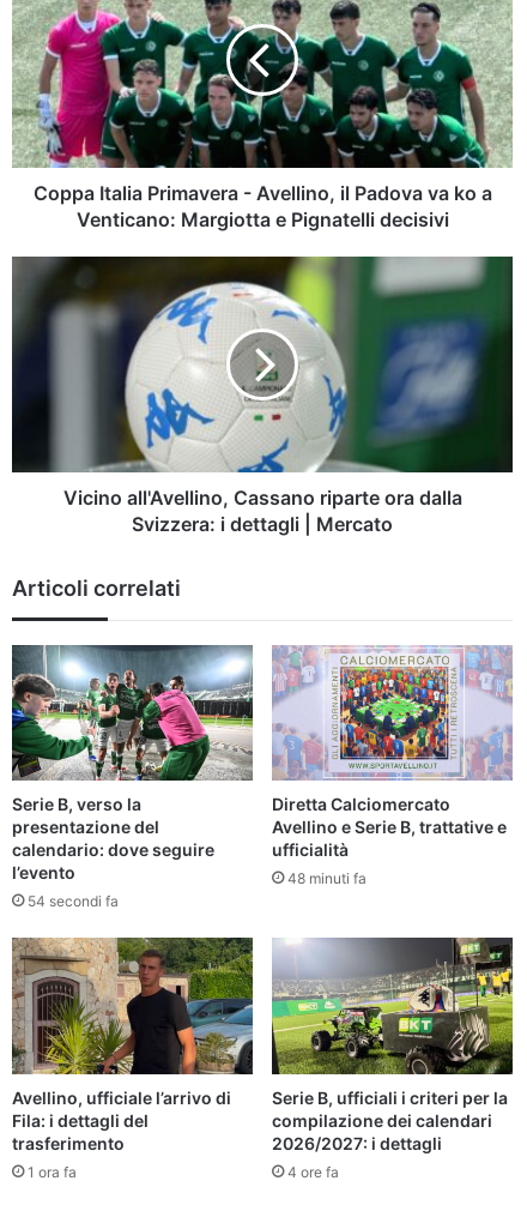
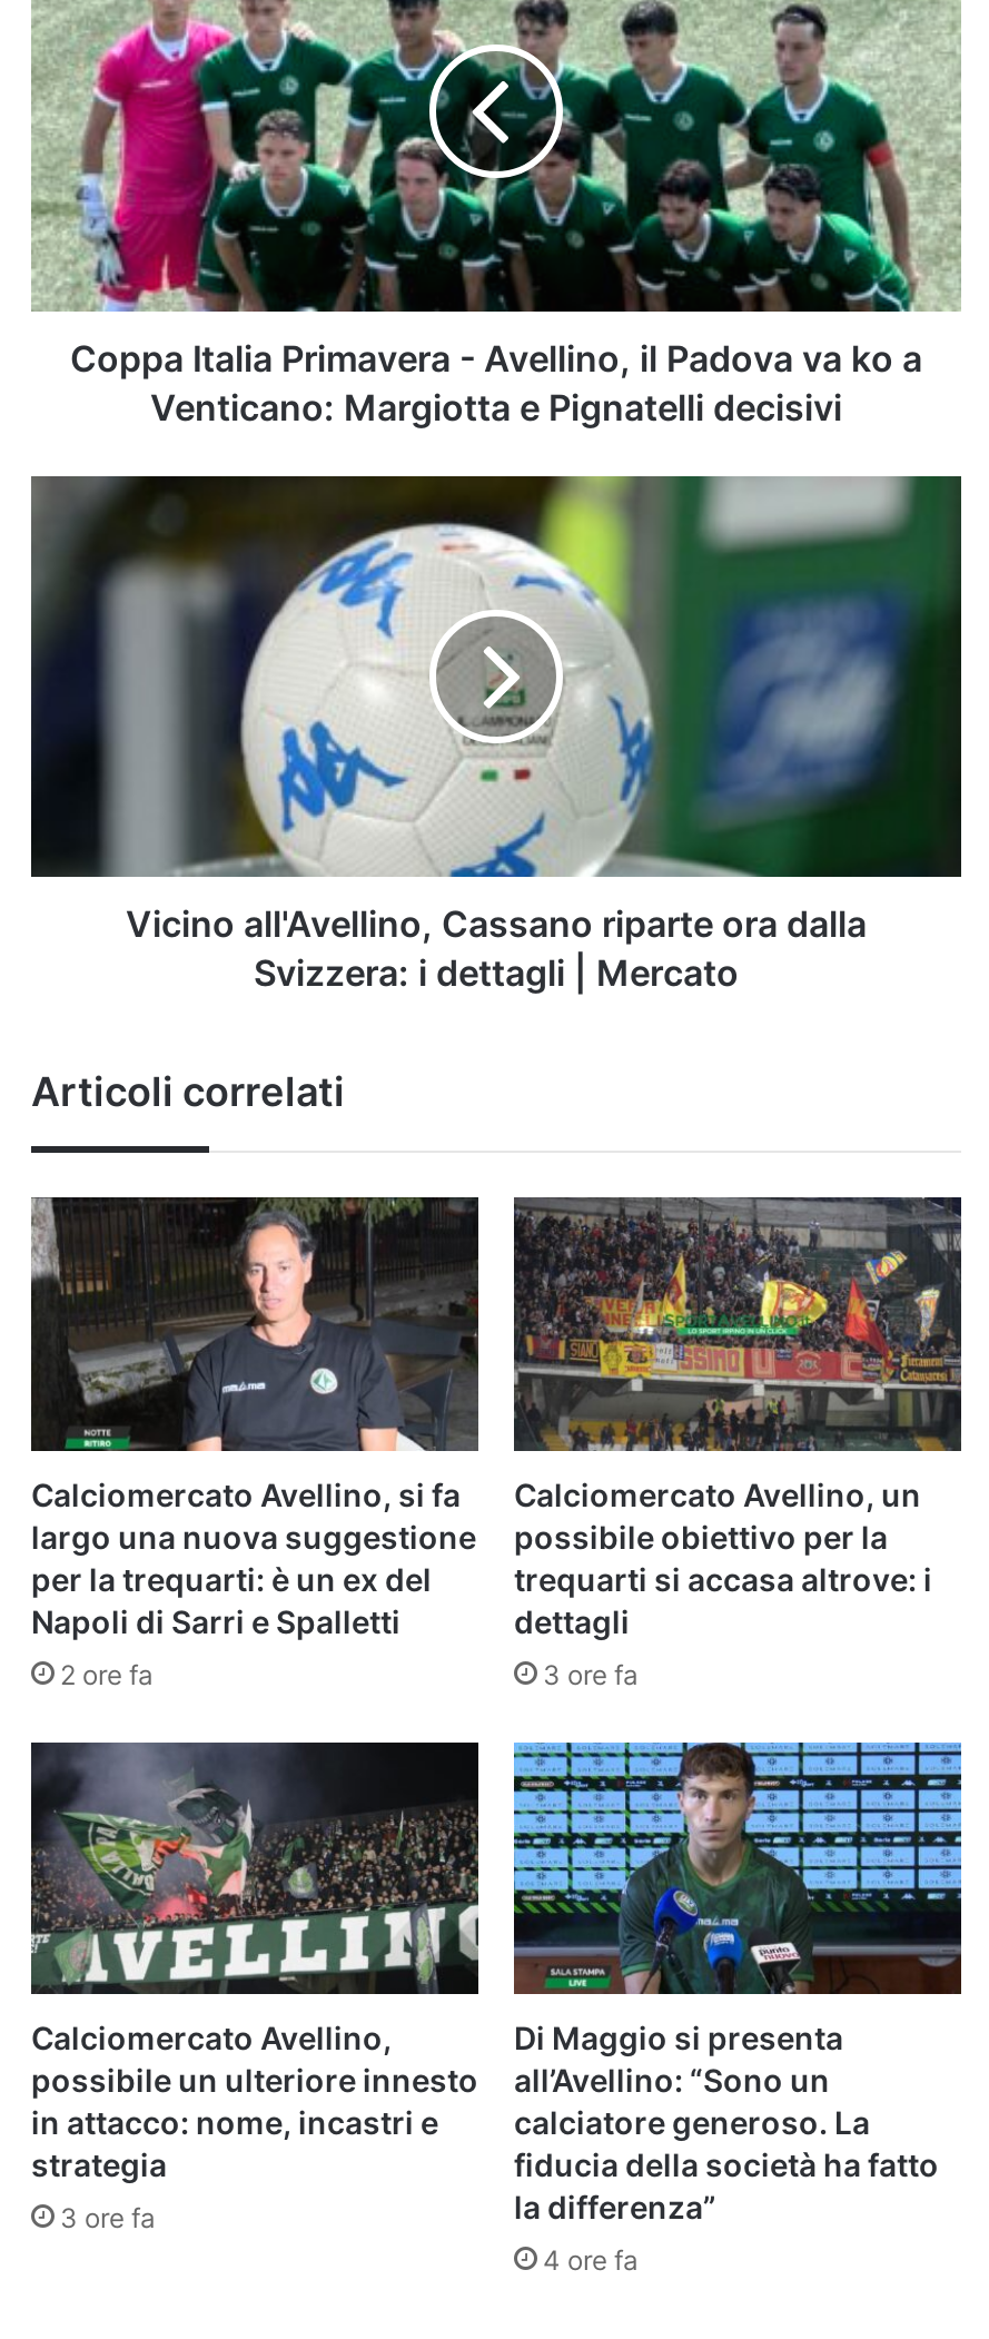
- [image]
+ [image]

- [image]
- Diretta Calciomercato
- Avellino e Serie B, trattative e
- ufficialità
+ [image]
+ Calciomercato Avellino, un
+ possibile obiettivo per la
+ trequarti si accasa altrove: i
+ dettagli

- Serie B, verso la
- presentazione del
- calendario: dove seguire
- l’evento
+ Calciomercato Avellino, si fa
+ largo una nuova suggestione
+ per la trequarti: è un ex del
+ Napoli di Sarri e Spalletti

- 48 minuti fa
+ 3 ore fa

- 54 secondi fa
+ 2 ore fa

- [image]
- Avellino, ufficiale l’arrivo di
- Fila: i dettagli del
- trasferimento
+ [image]
+ Calciomercato Avellino,
+ possibile un ulteriore innesto
+ in attacco: nome, incastri e
+ strategia

- [image]
- Serie B, ufficiali i criteri per la
- compilazione dei calendari
- 2026/2027: i dettagli
+ [image]
+ Di Maggio si presenta
+ all’Avellino: “Sono un
+ calciatore generoso. La
+ fiducia della società ha fatto
+ la differenza”

- 1 ora fa
+ 3 ore fa
